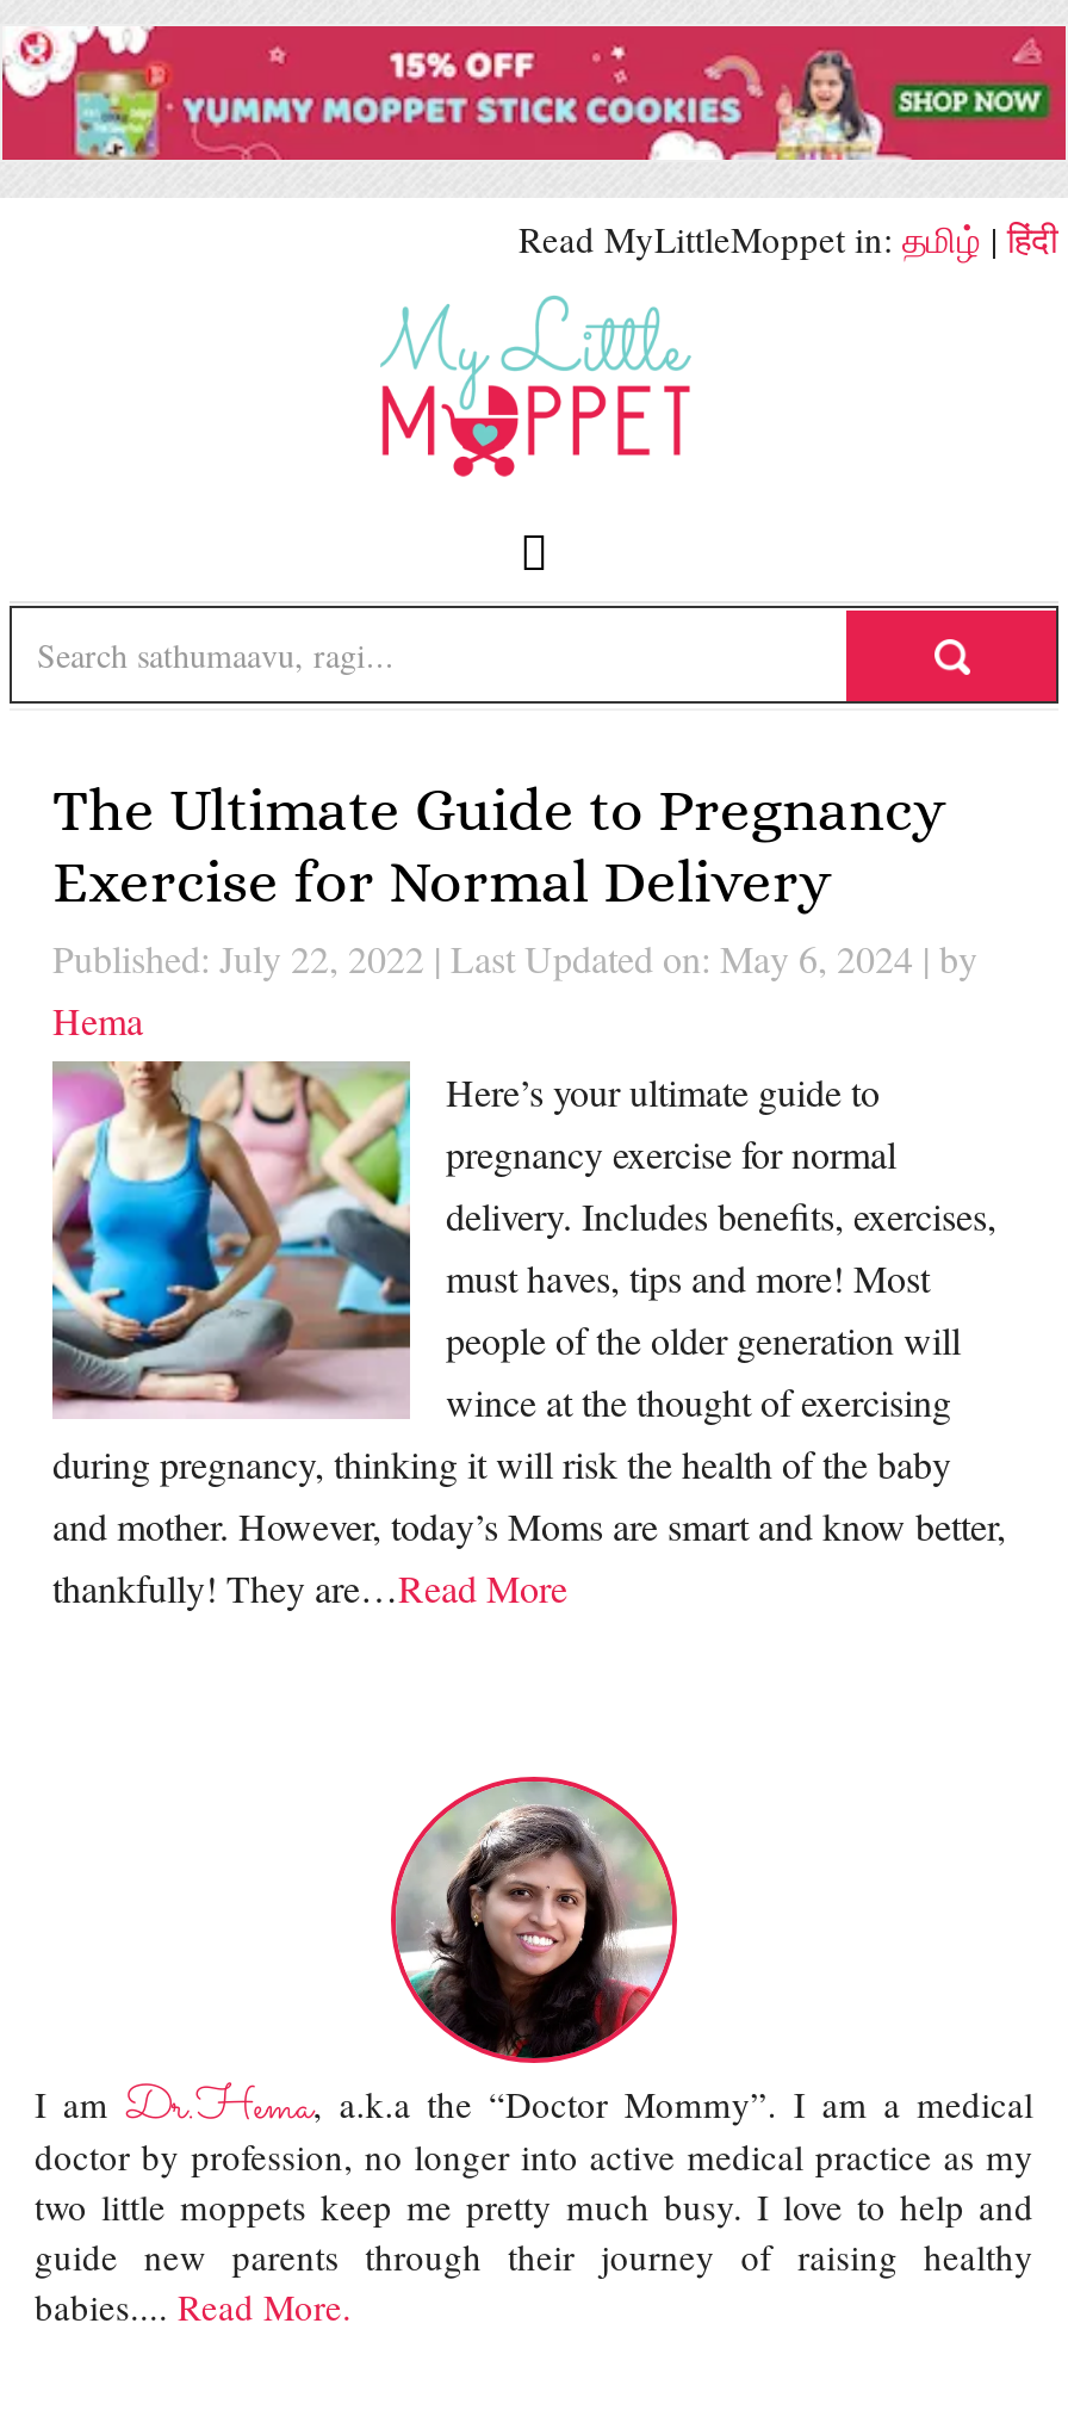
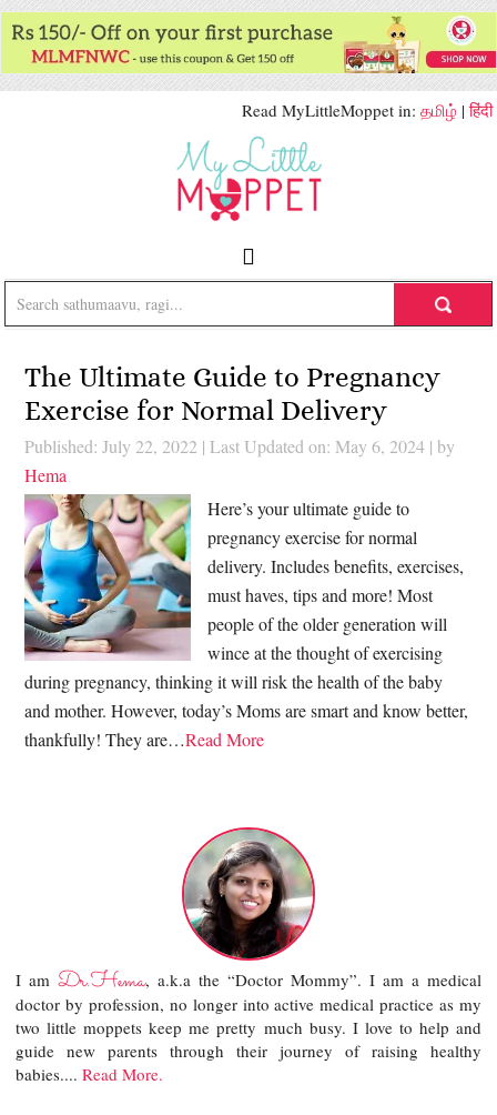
- [image]
+ [image]
